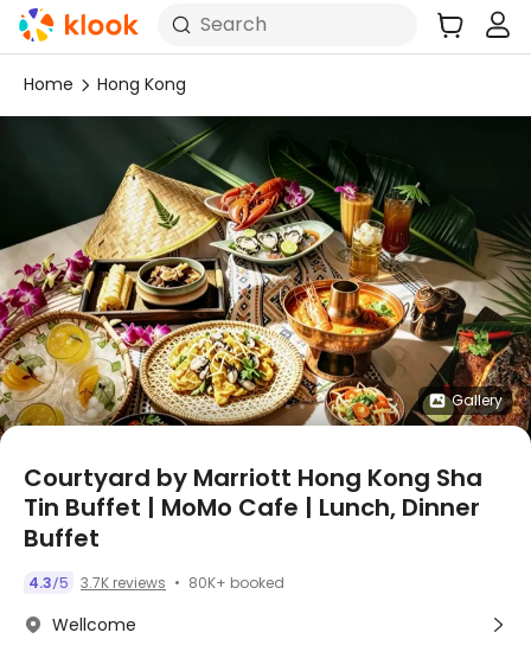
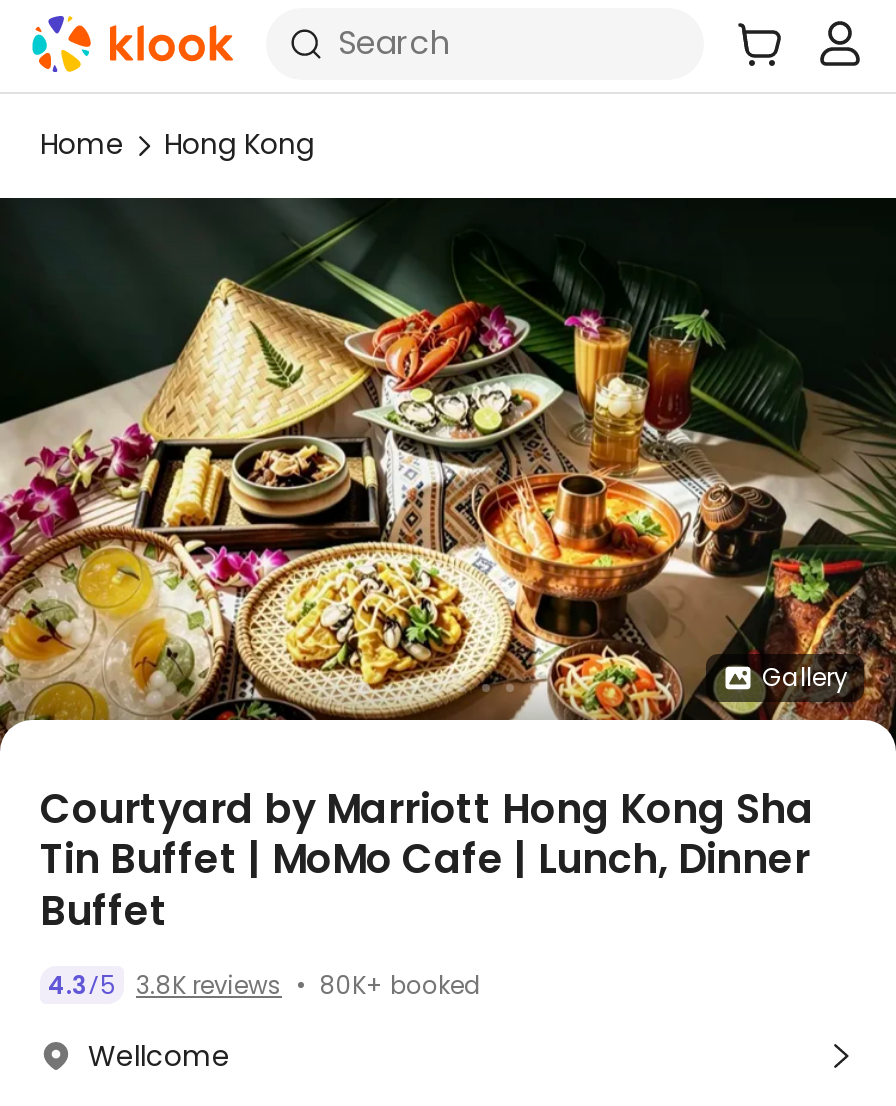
- 4.3/5 3.7K reviews 80K+ booked
+ 4.3/5 3.8K reviews 80K+ booked
